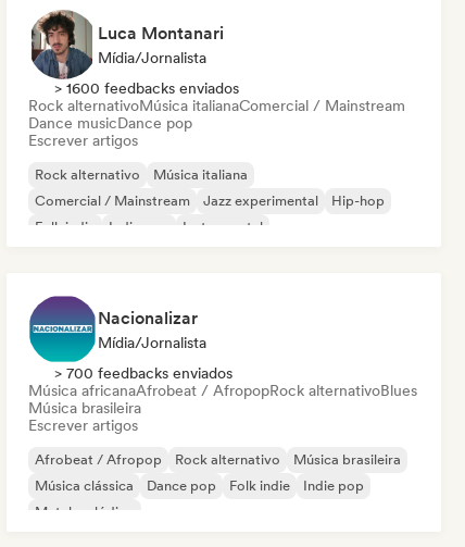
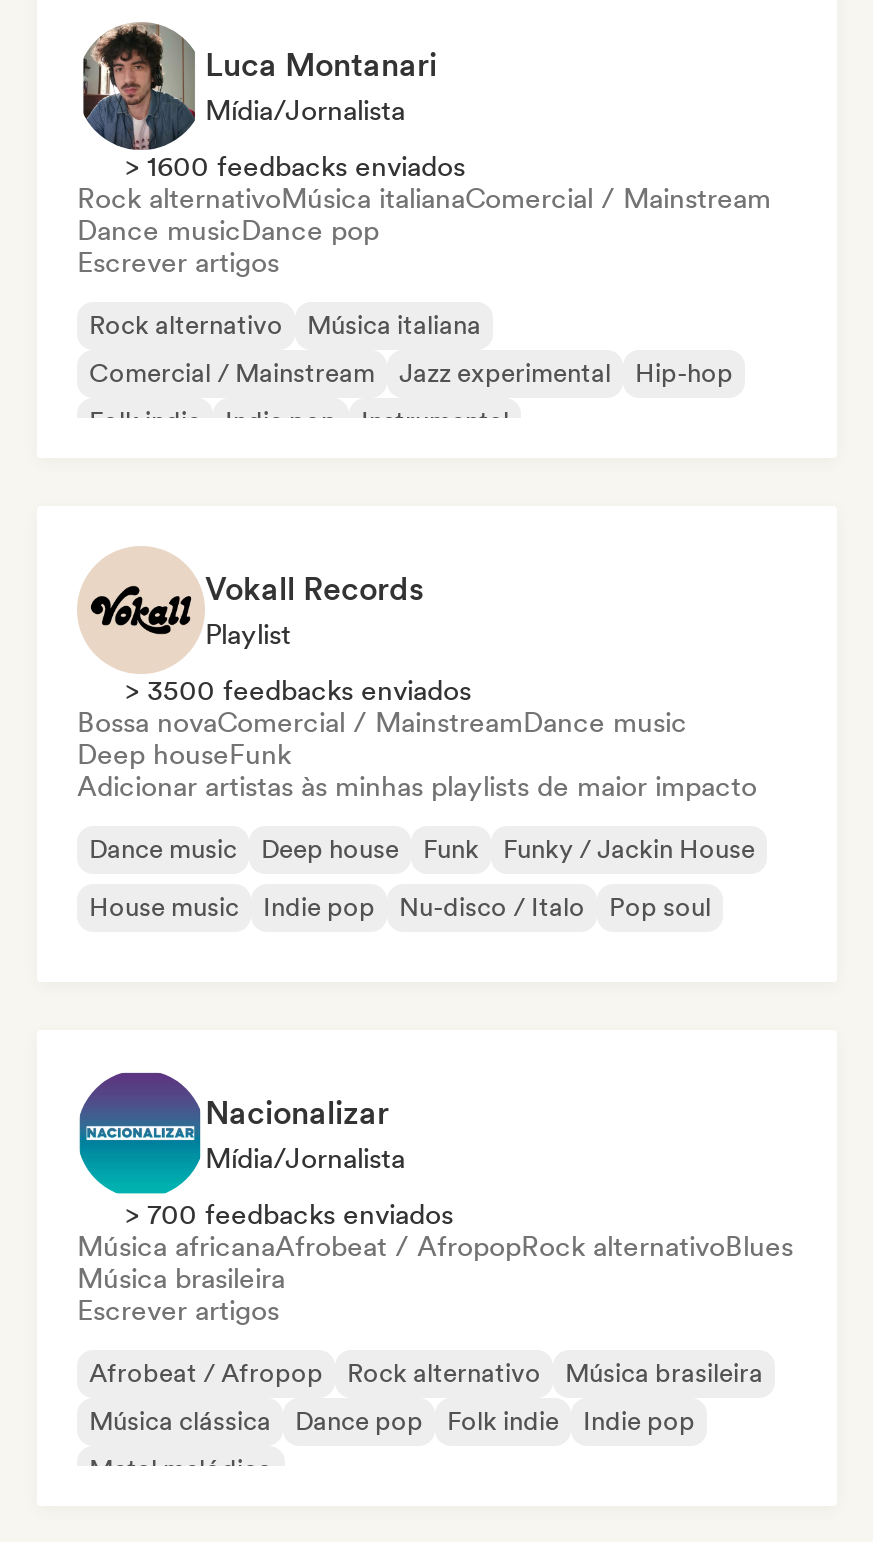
+ [image]
+ Vokall Records
+ Playlist
+ > 3500 feedbacks enviados
+ Bossa novaComercial / MainstreamDance music
+ Deep houseFunk
+ Adicionar artistas às minhas playlists de maior impacto
+ Dance music
+ Deep house
+ Funk
+ Funky / Jackin House
+ House music
+ Indie pop
+ Nu-disco / Italo
+ Pop soul
